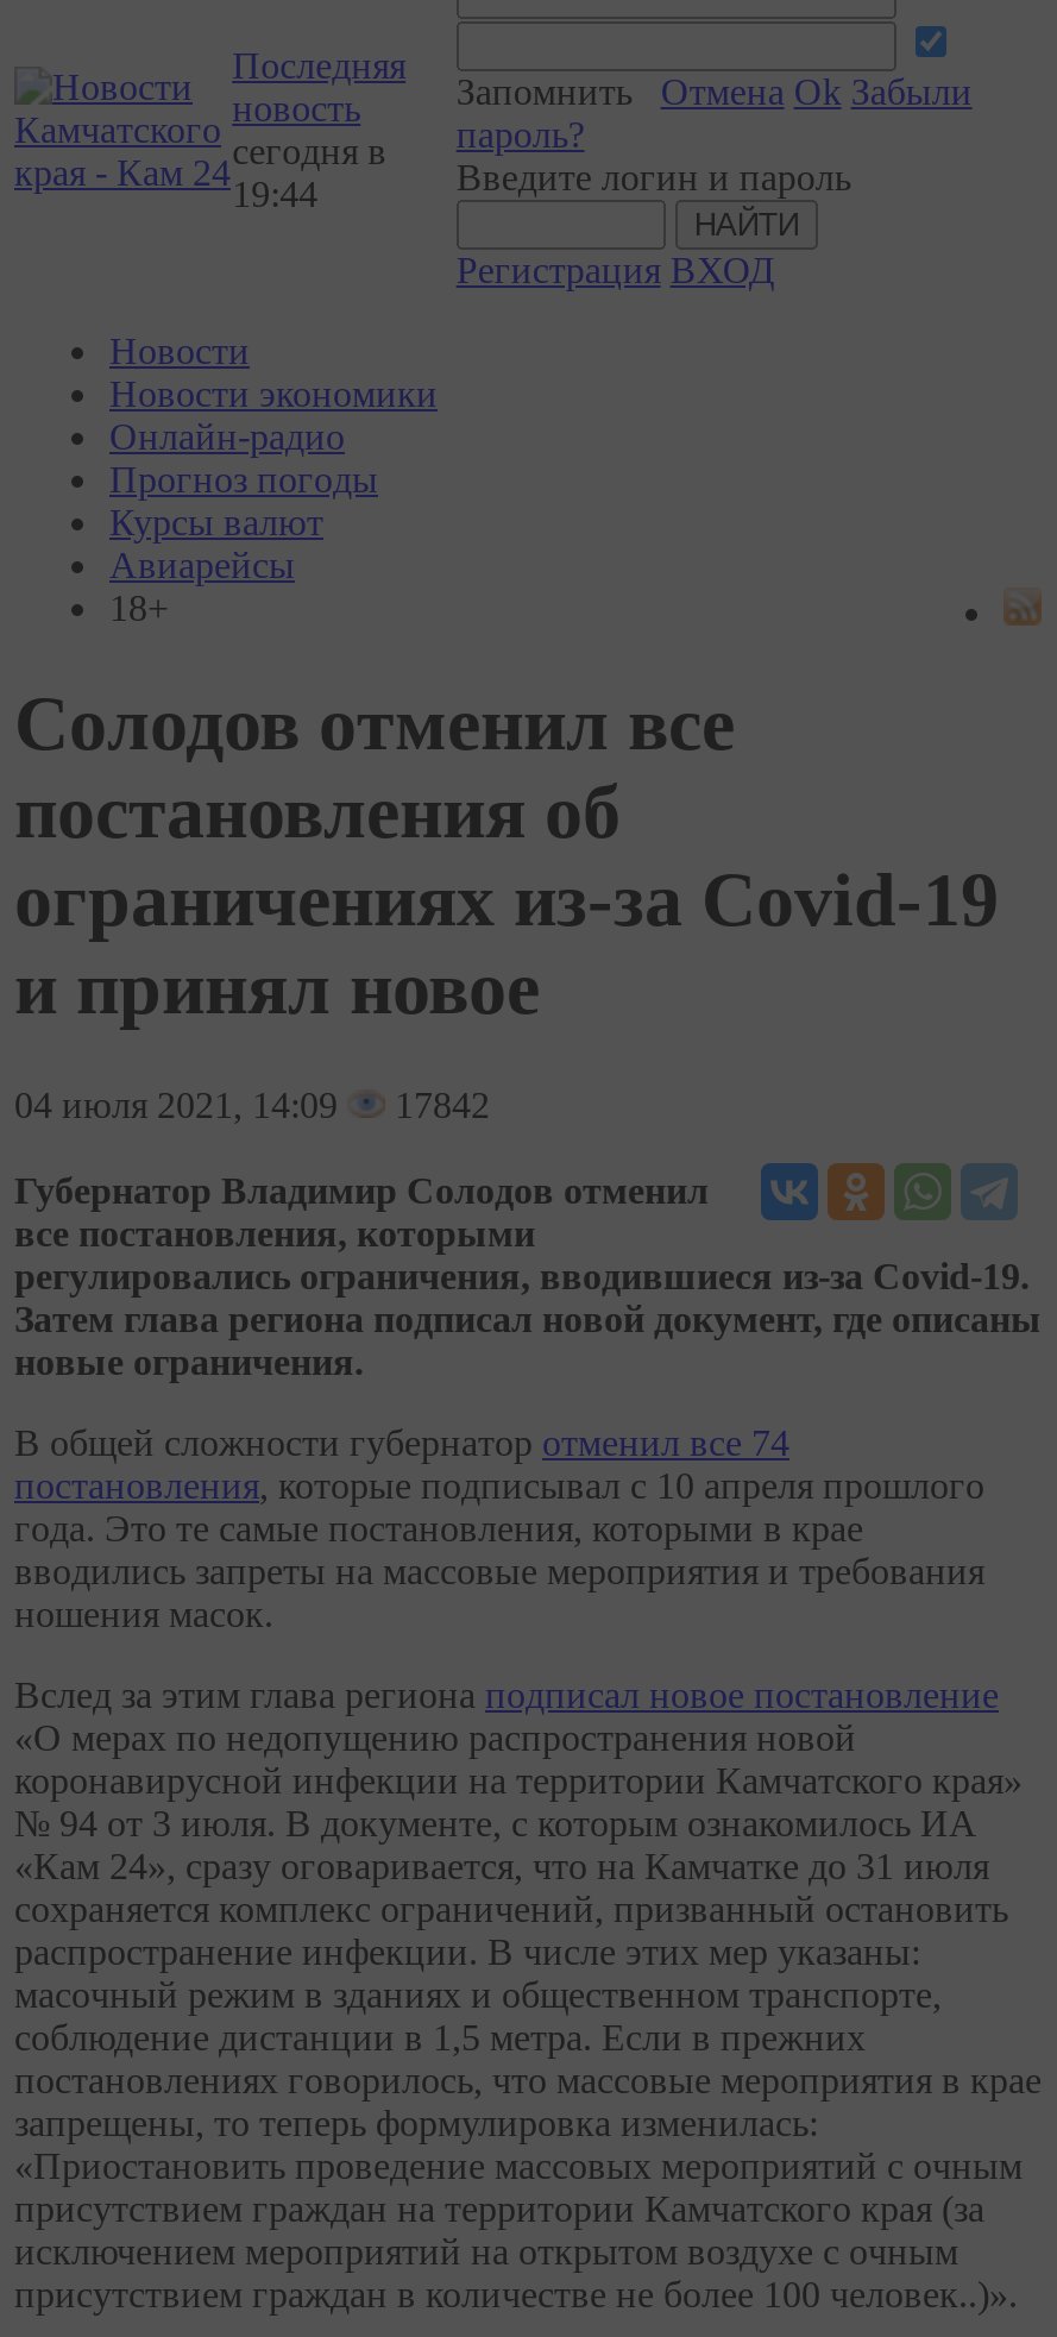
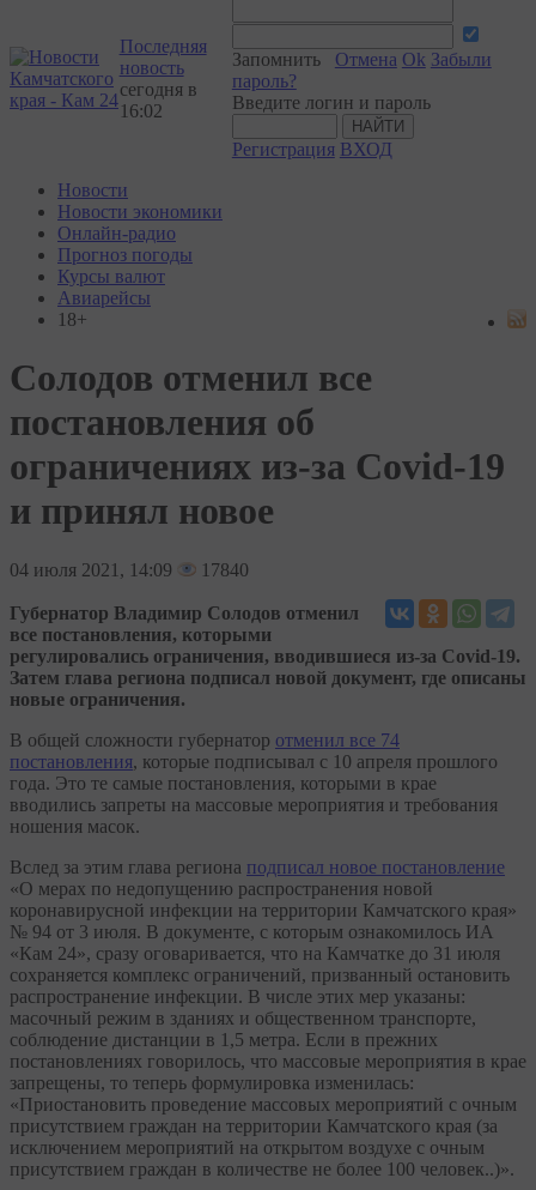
- 19:44
+ 16:02

- 04 июля 2021, 14:09 17842
+ 04 июля 2021, 14:09 17840
